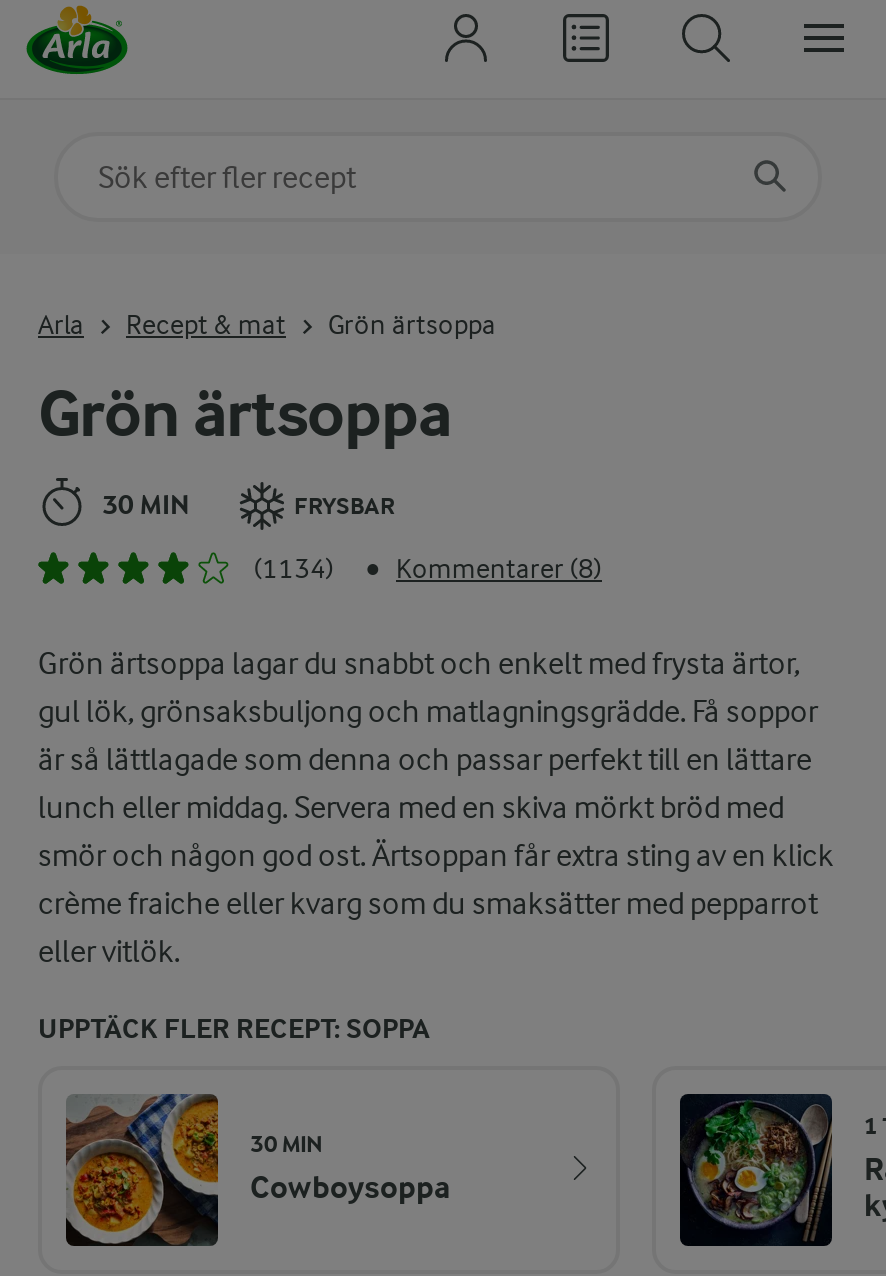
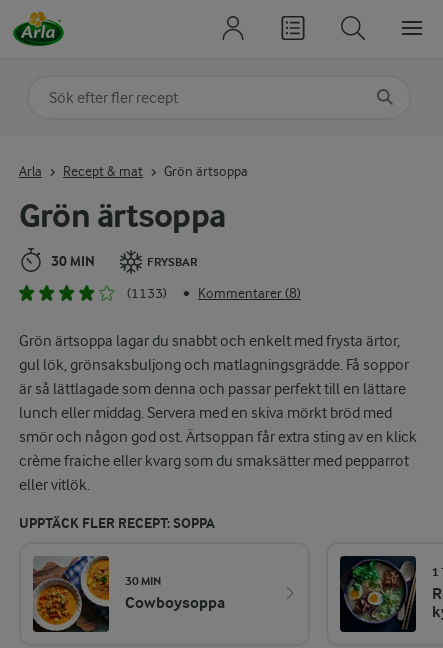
- (1134) • Kommentarer (8)
+ (1133) • Kommentarer (8)
